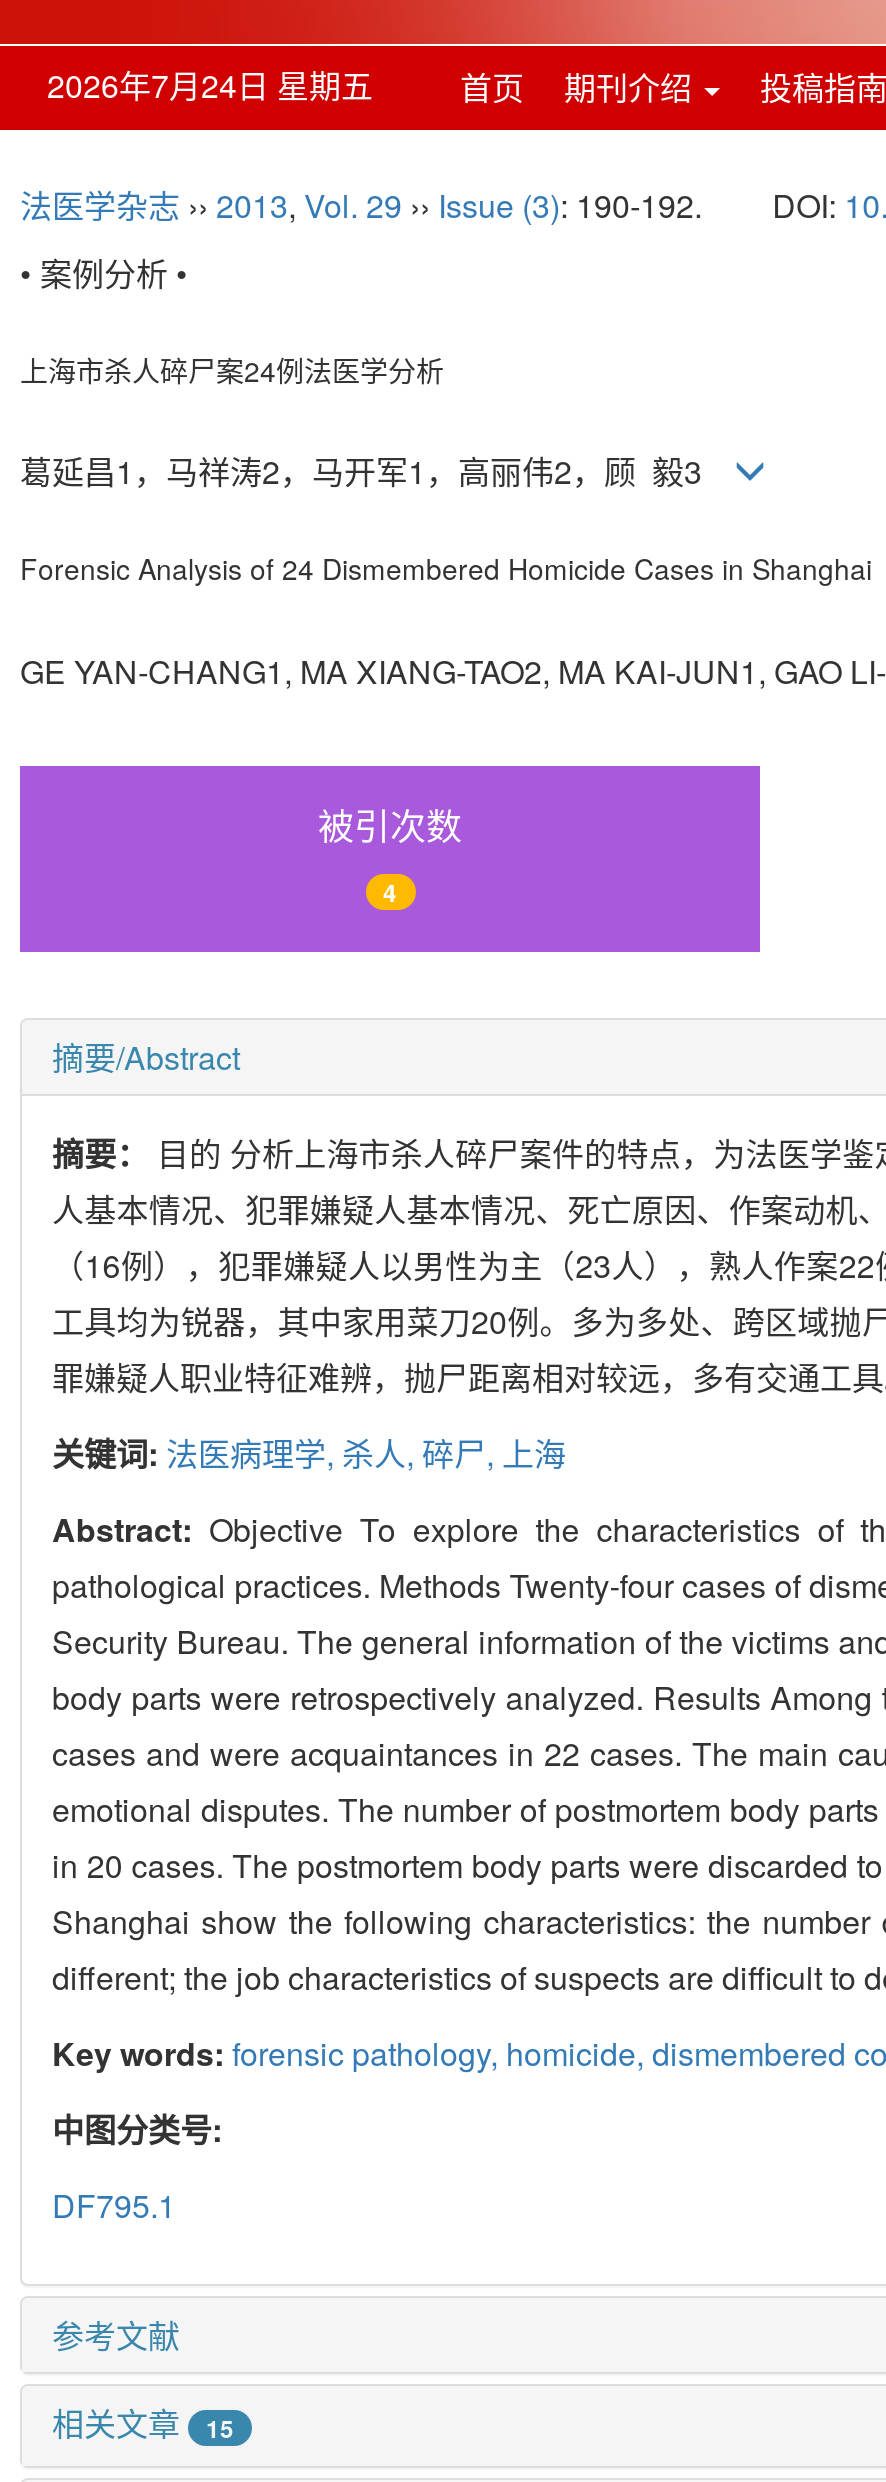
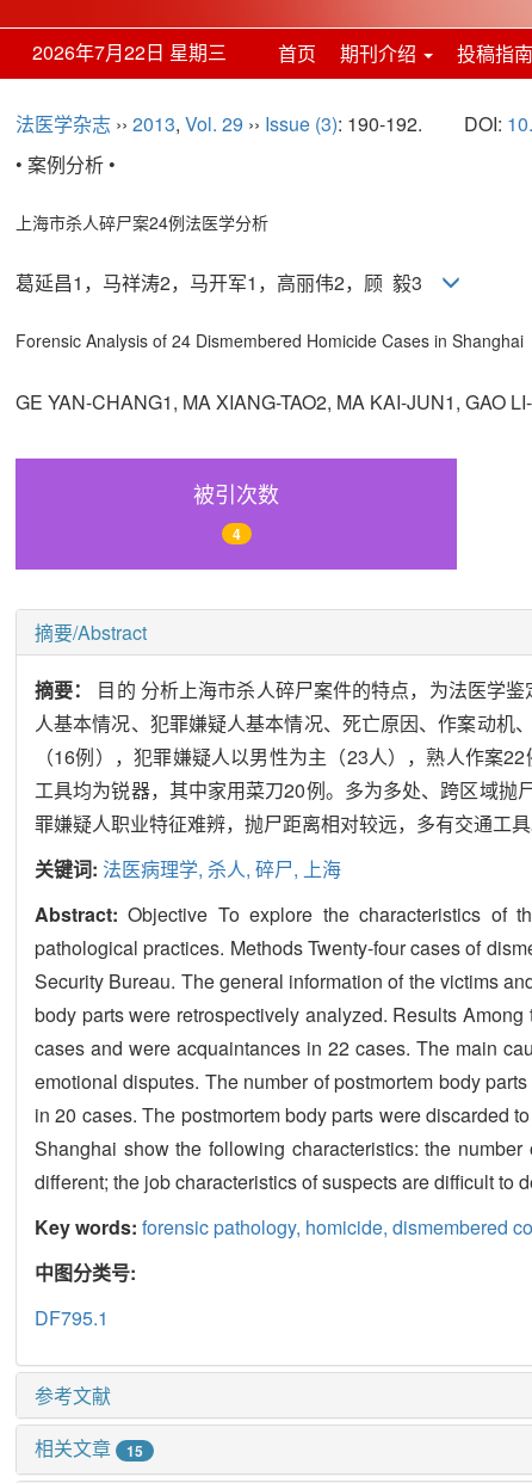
- 2026年7月24日 星期五
+ 2026年7月22日 星期三
